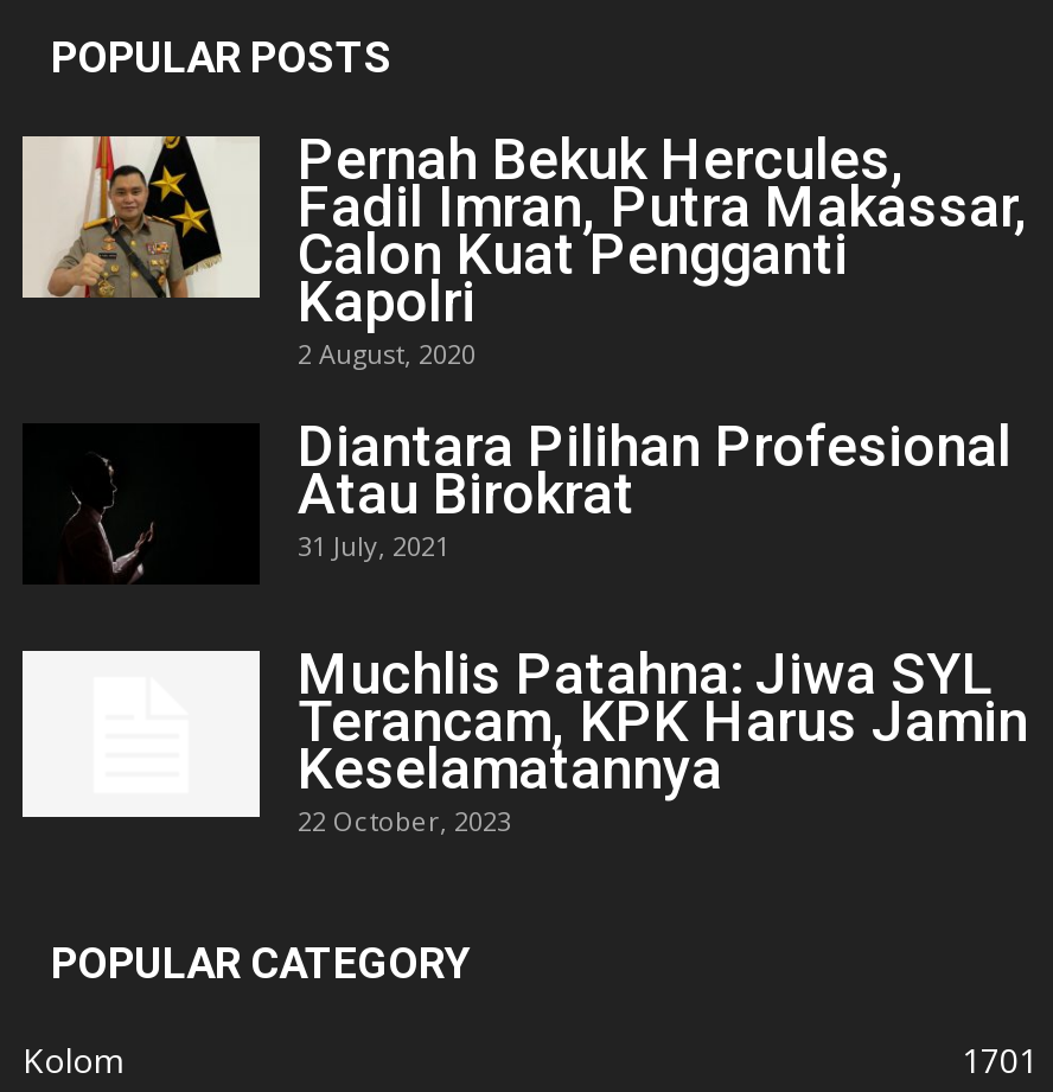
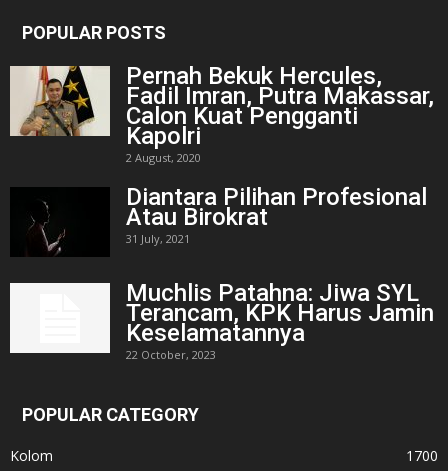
- 1701
+ 1700
